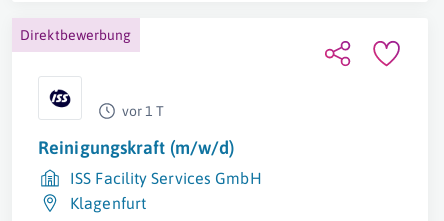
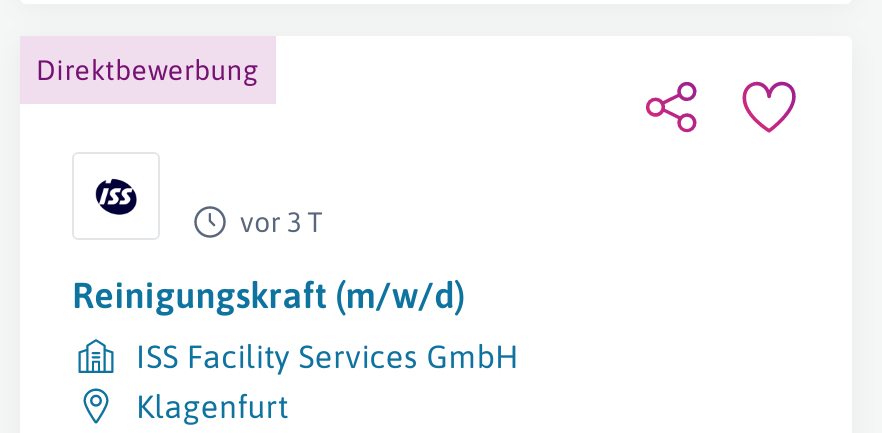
- vor 1 T
+ vor 3 T
